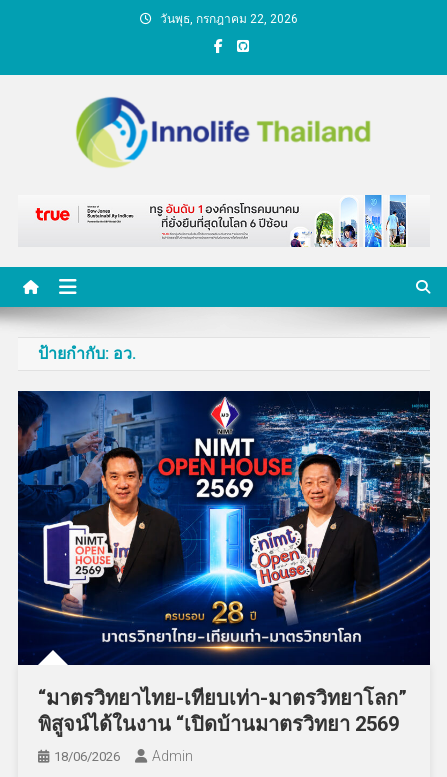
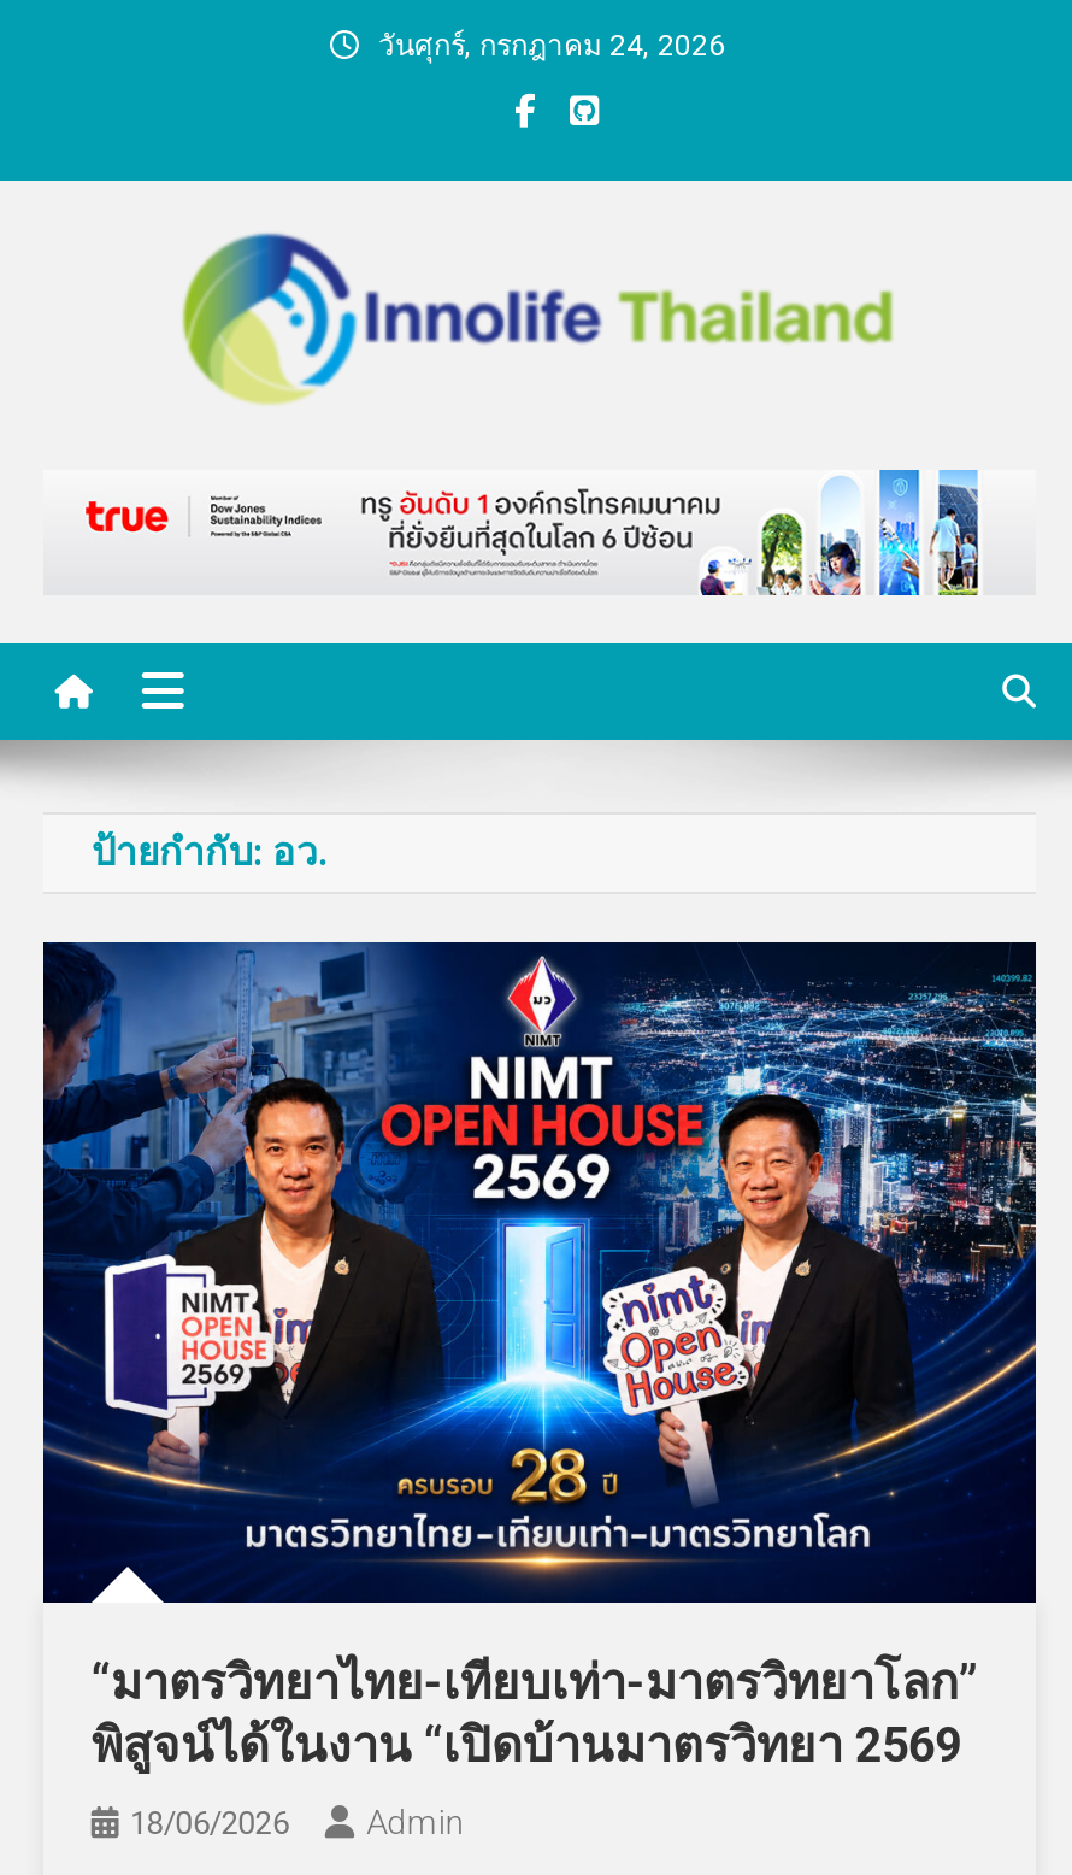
- วันพุธ, กรกฎาคม 22, 2026
+ วันศุกร์, กรกฎาคม 24, 2026
